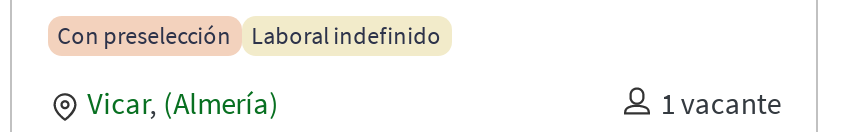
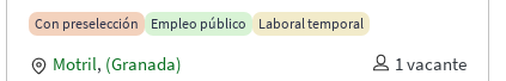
- Laboral indefinido
+ Empleo público
+ Laboral temporal

- Vicar, (Almería)
+ Motril, (Granada)
